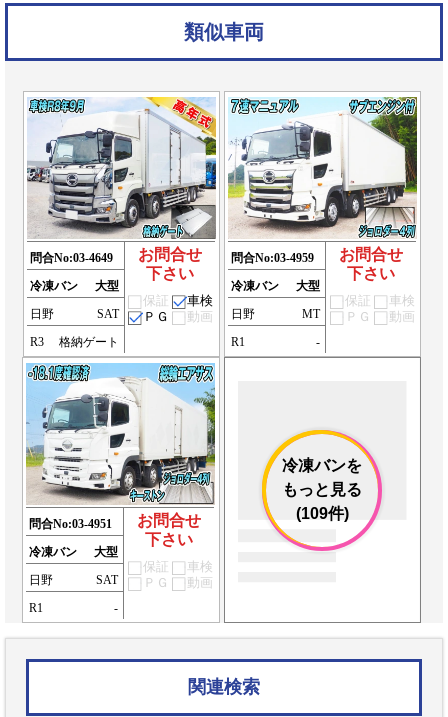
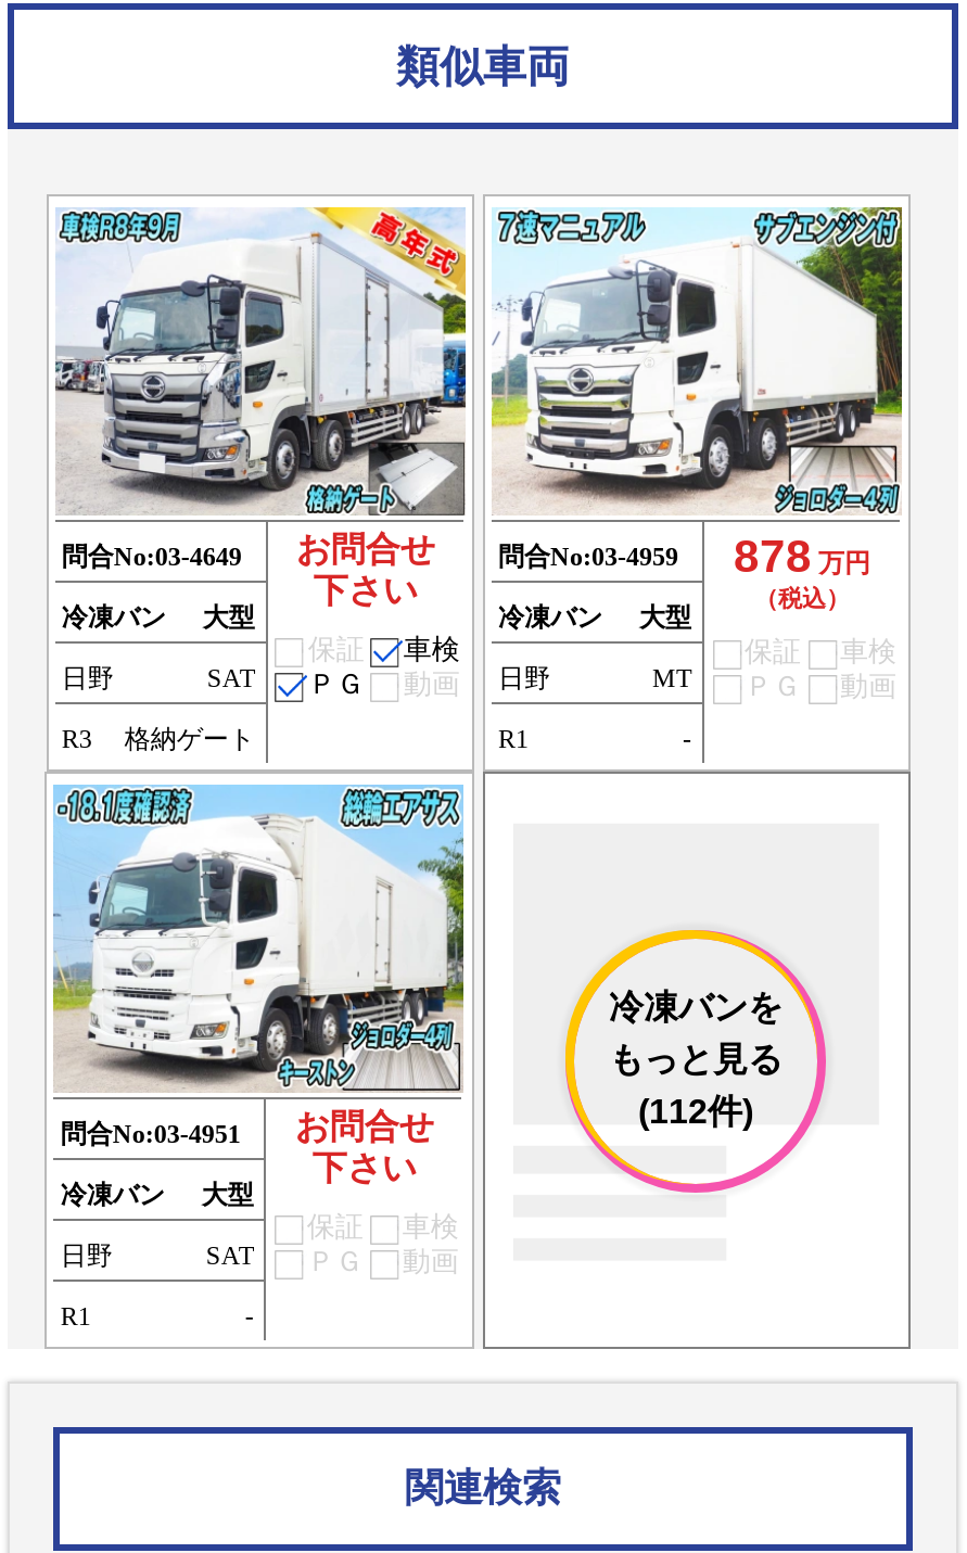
- お問合せ
- 下さい
+ 878 万円
+ （税込）

- (109件)
+ (112件)
